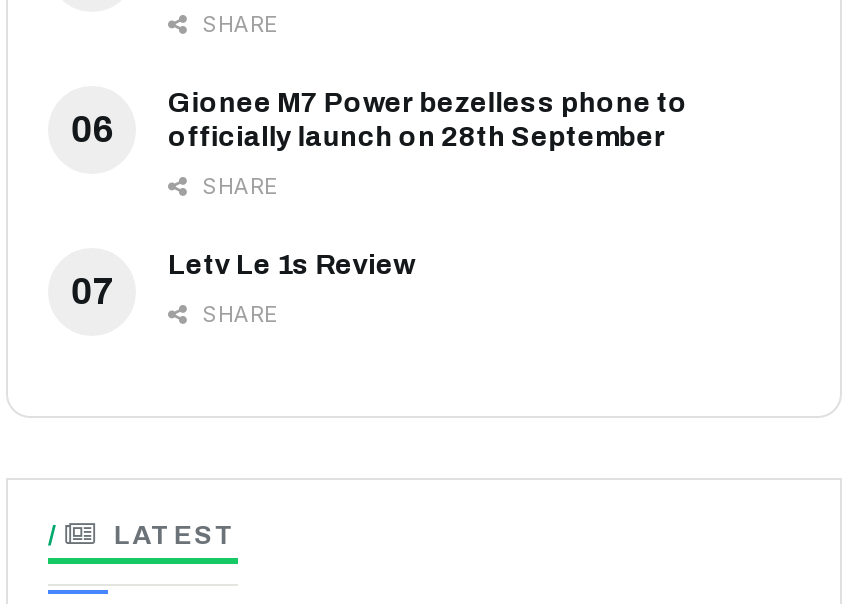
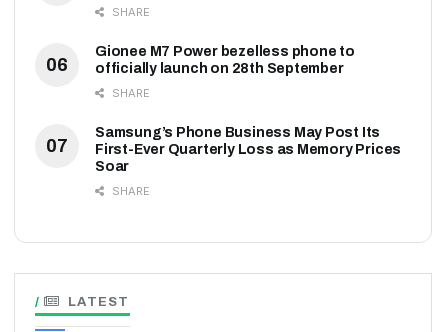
- Letv Le 1s Review
+ Samsung’s Phone Business May Post Its
+ First-Ever Quarterly Loss as Memory Prices
+ Soar
